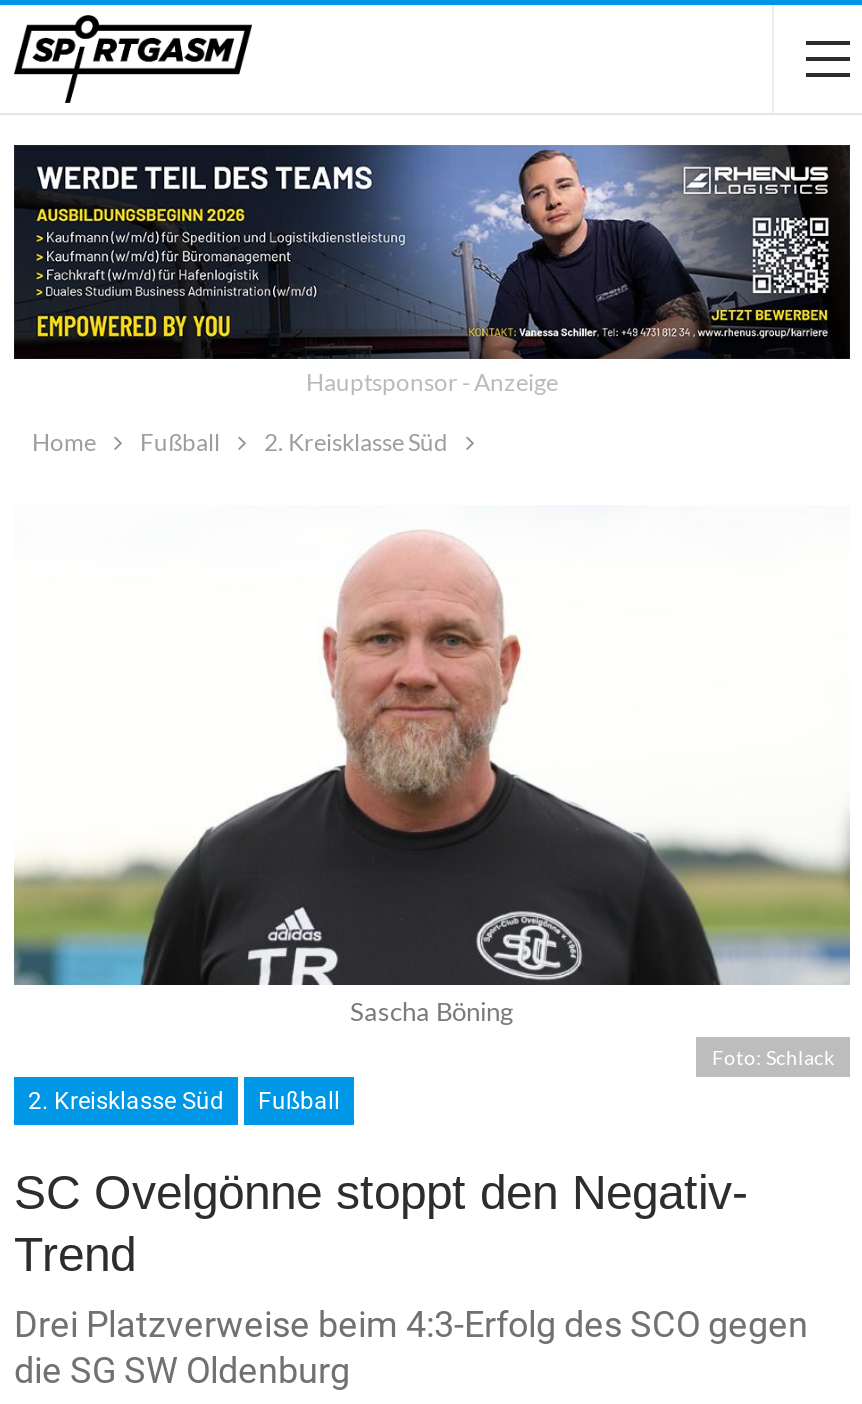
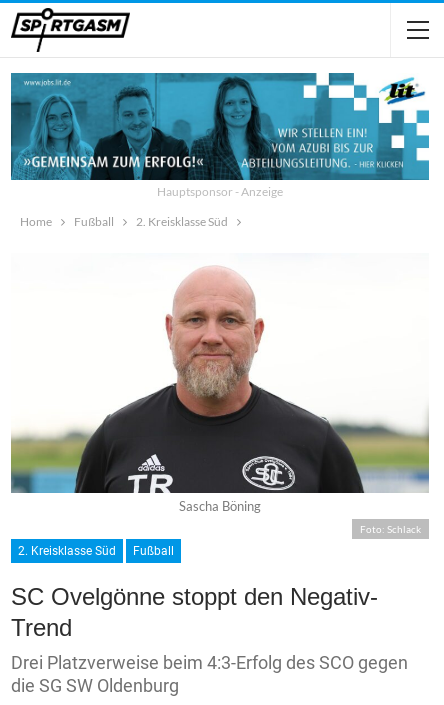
- [image]
+ [image]
